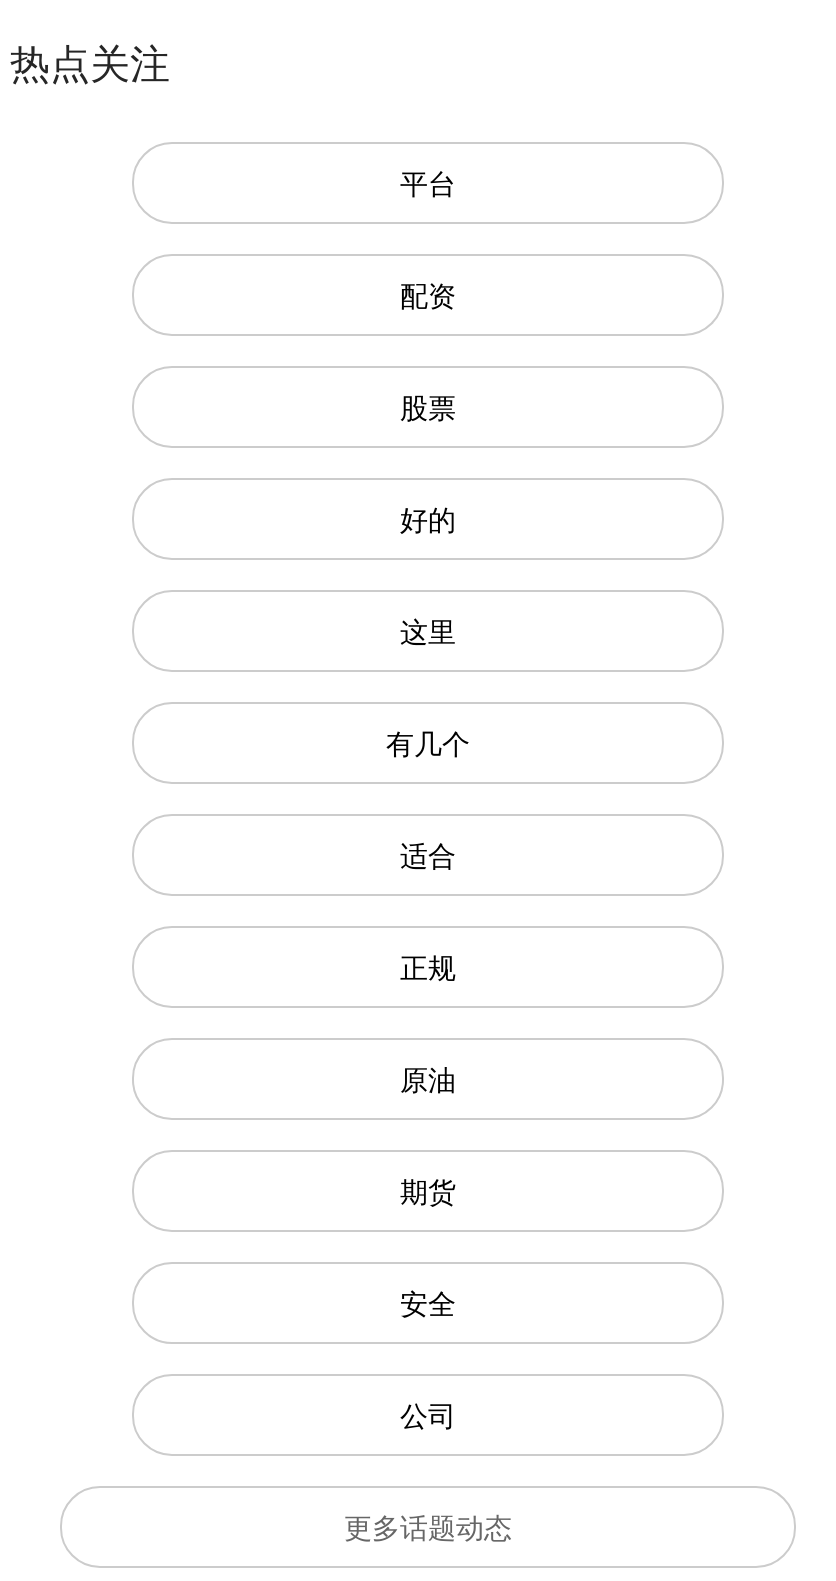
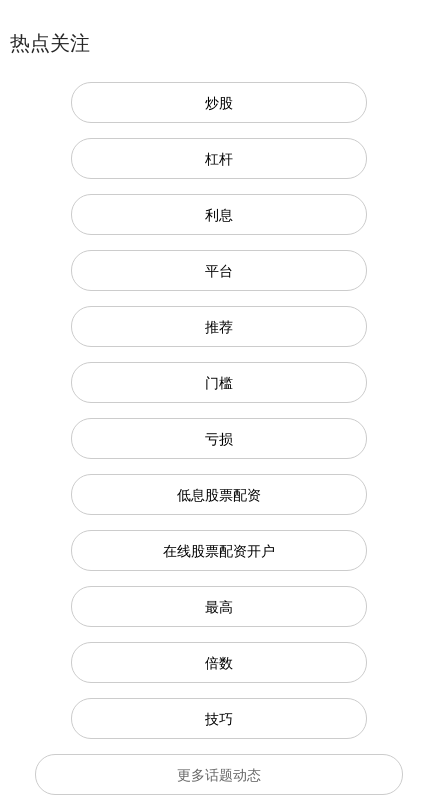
+ 炒股
+ 杠杆
+ 利息

moved down: 平台

- 配资
- 股票
- 好的
- 这里
- 有几个
- 适合
- 正规
- 原油
- 期货
- 安全
- 公司
+ 推荐
+ 门槛
+ 亏损
+ 低息股票配资
+ 在线股票配资开户
+ 最高
+ 倍数
+ 技巧
